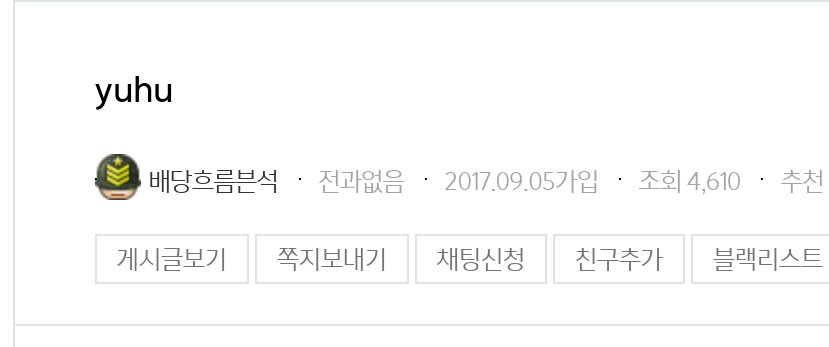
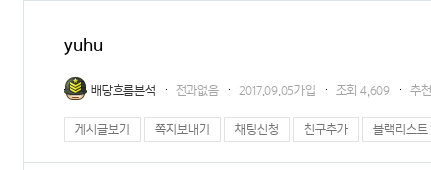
- 조회 4,610
+ 조회 4,609
